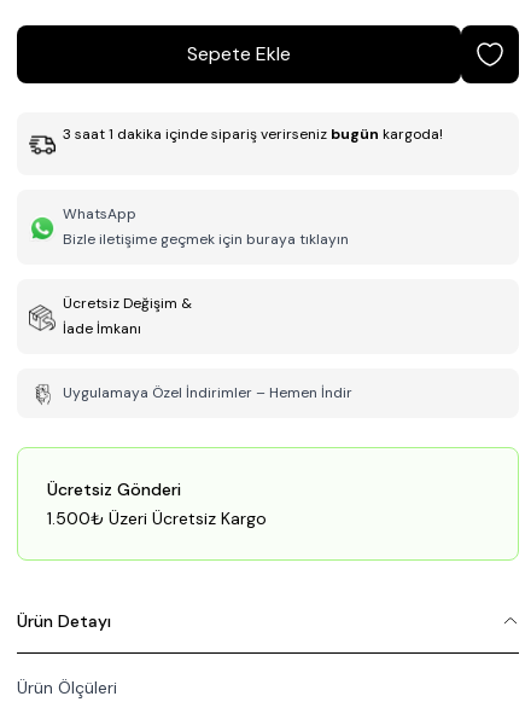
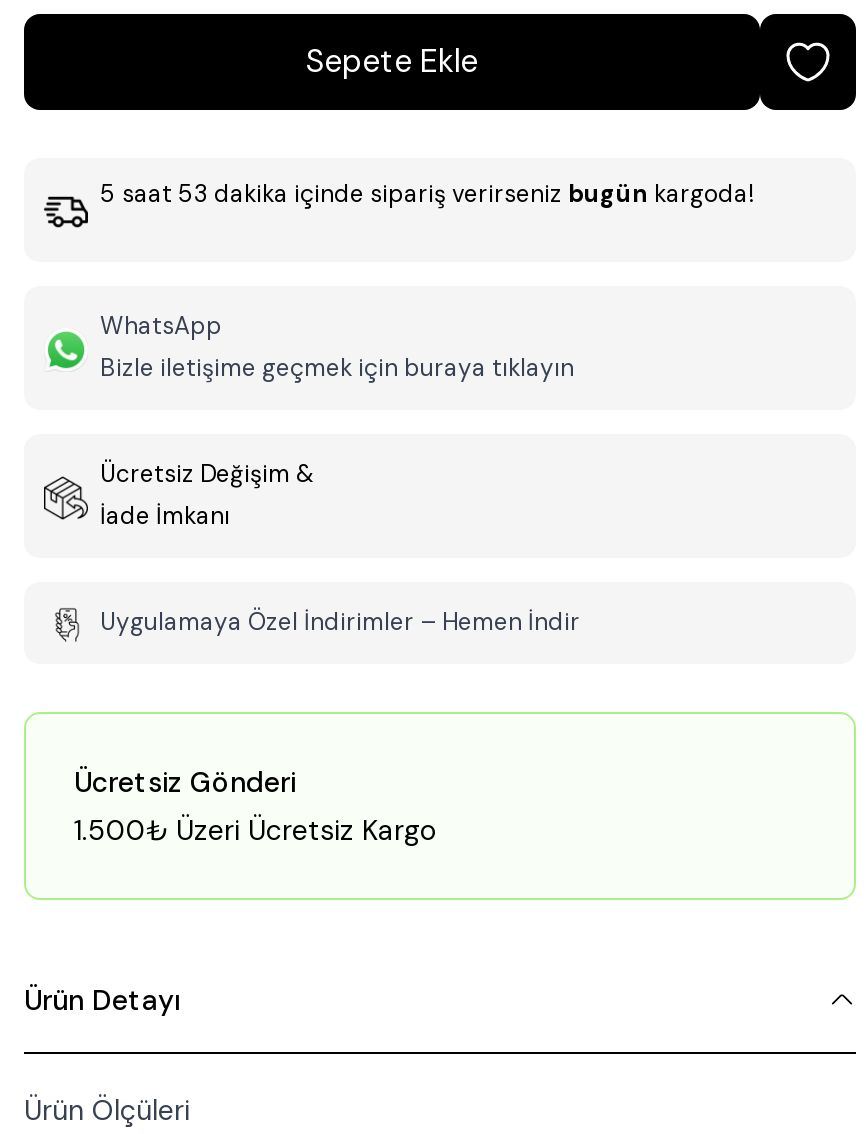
- 3 saat 1 dakika içinde sipariş verirseniz bugün kargoda!
+ 5 saat 53 dakika içinde sipariş verirseniz bugün kargoda!
